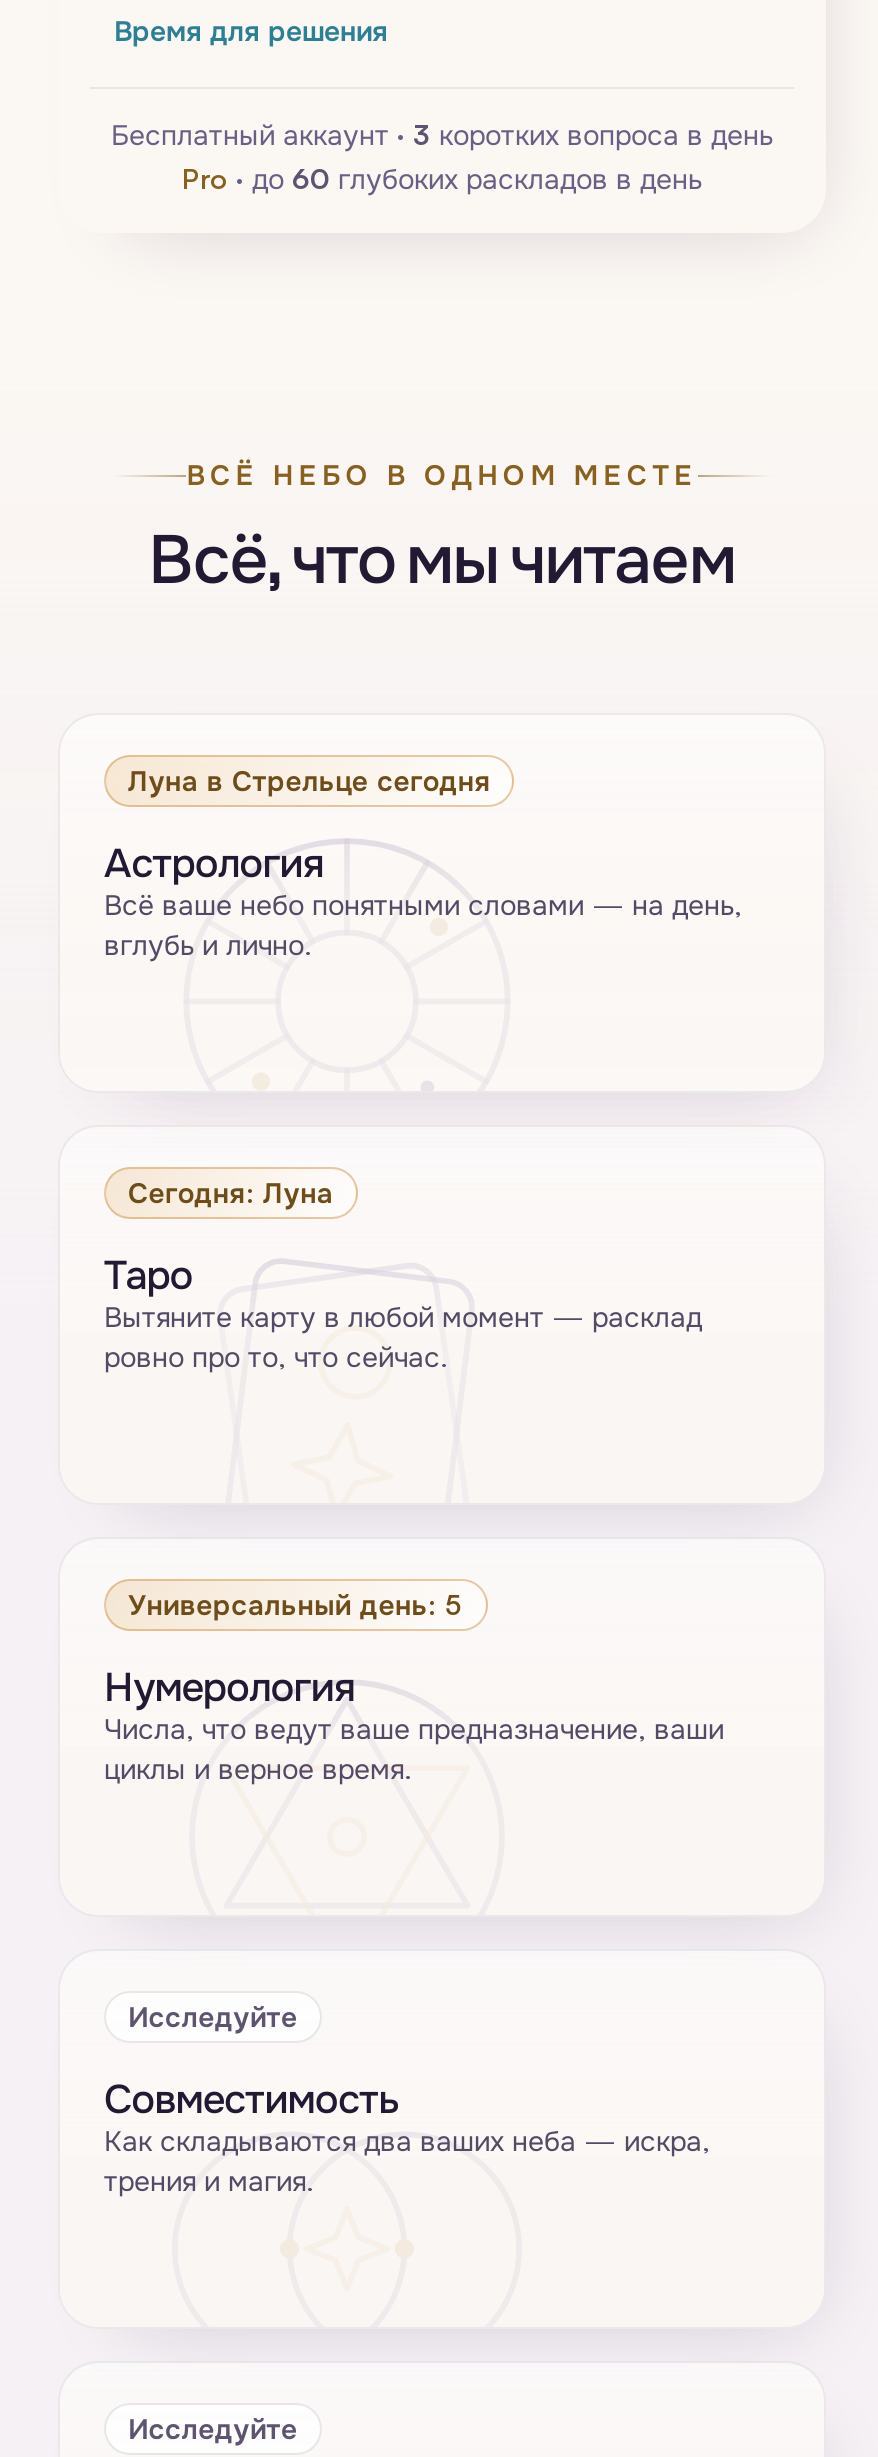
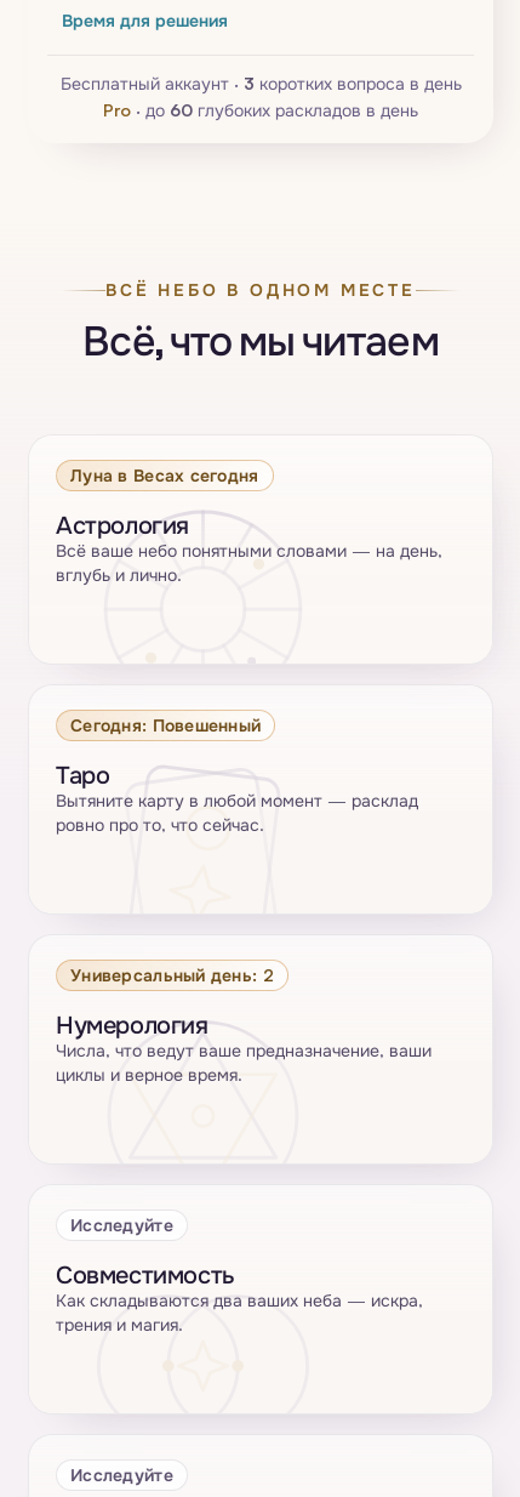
- Луна в Стрельце сегодня
+ Луна в Весах сегодня

- Сегодня: Луна
+ Сегодня: Повешенный

- Универсальный день: 5
+ Универсальный день: 2
